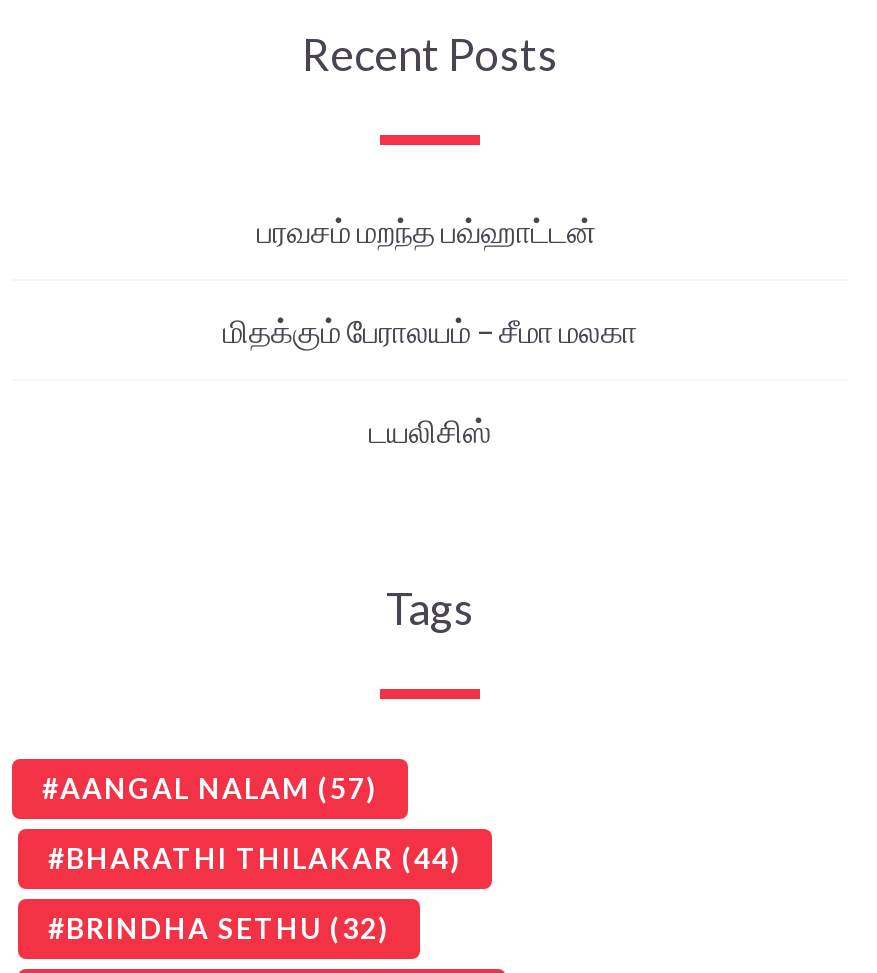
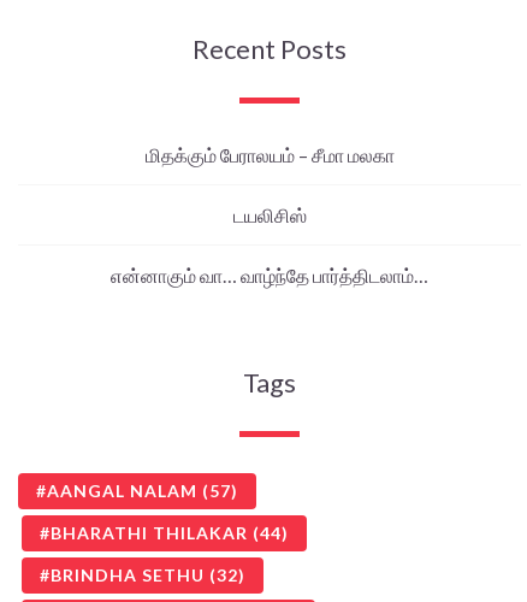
- பரவசம் மறந்த பவ்ஹாட்டன்

moved up: மிதக்கும் பேராலயம் – சீமா மலகா | டயலிசிஸ்

+ என்னாகும் வா… வாழ்ந்தே பார்த்திடலாம்…
